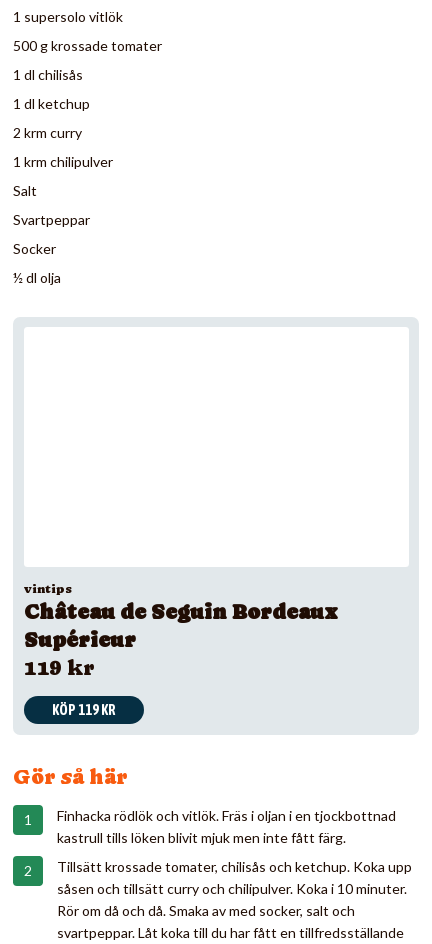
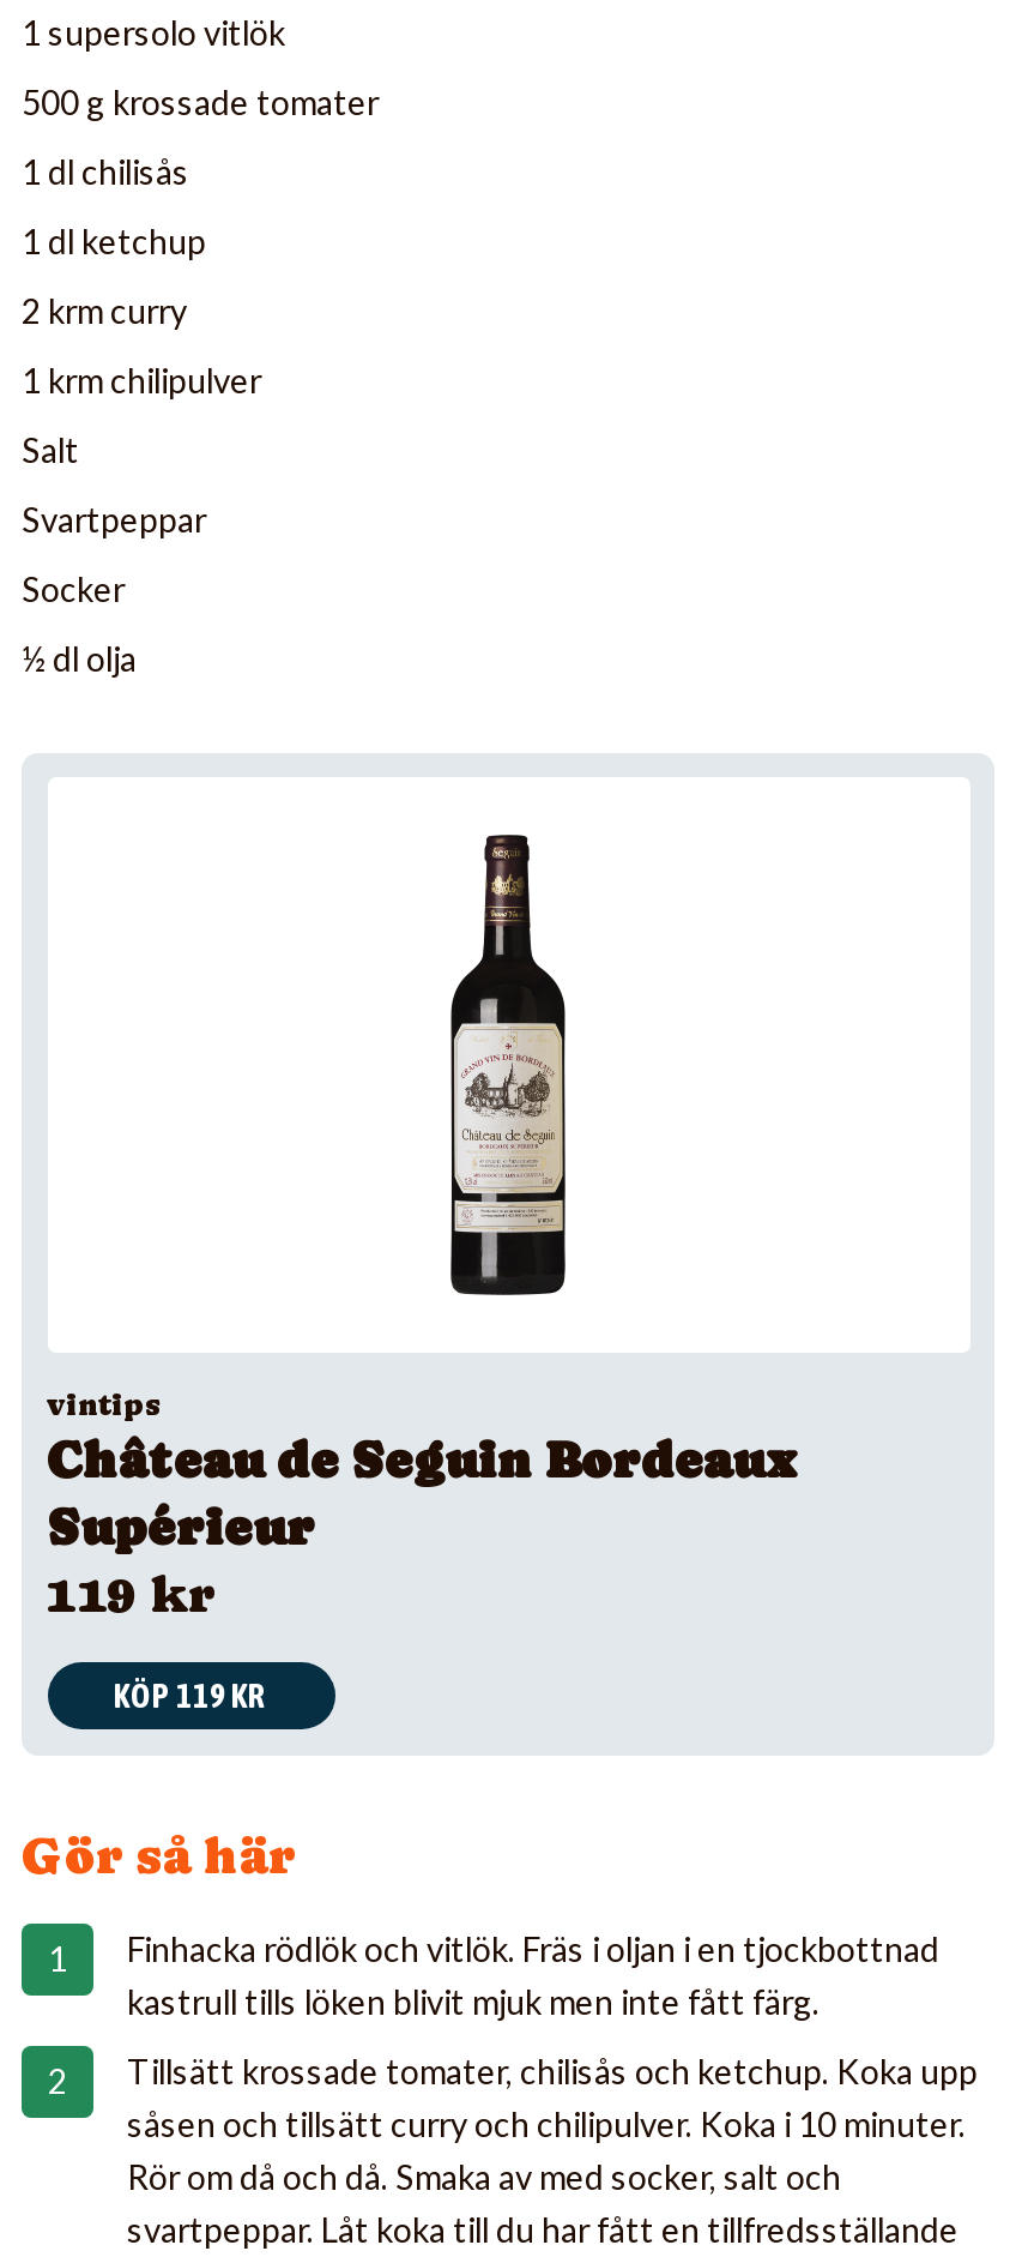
+ [image]
